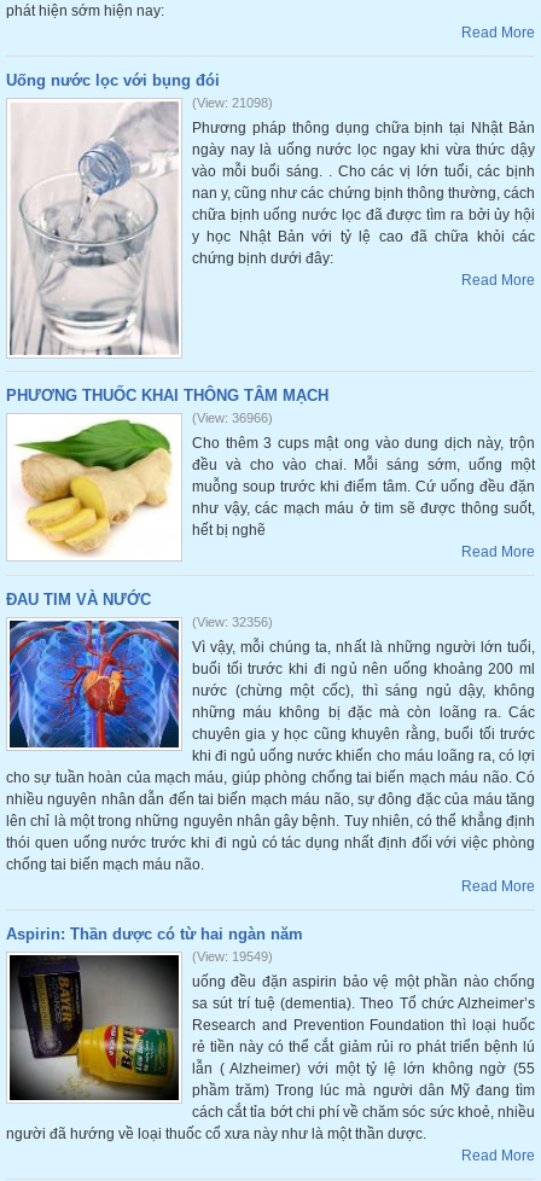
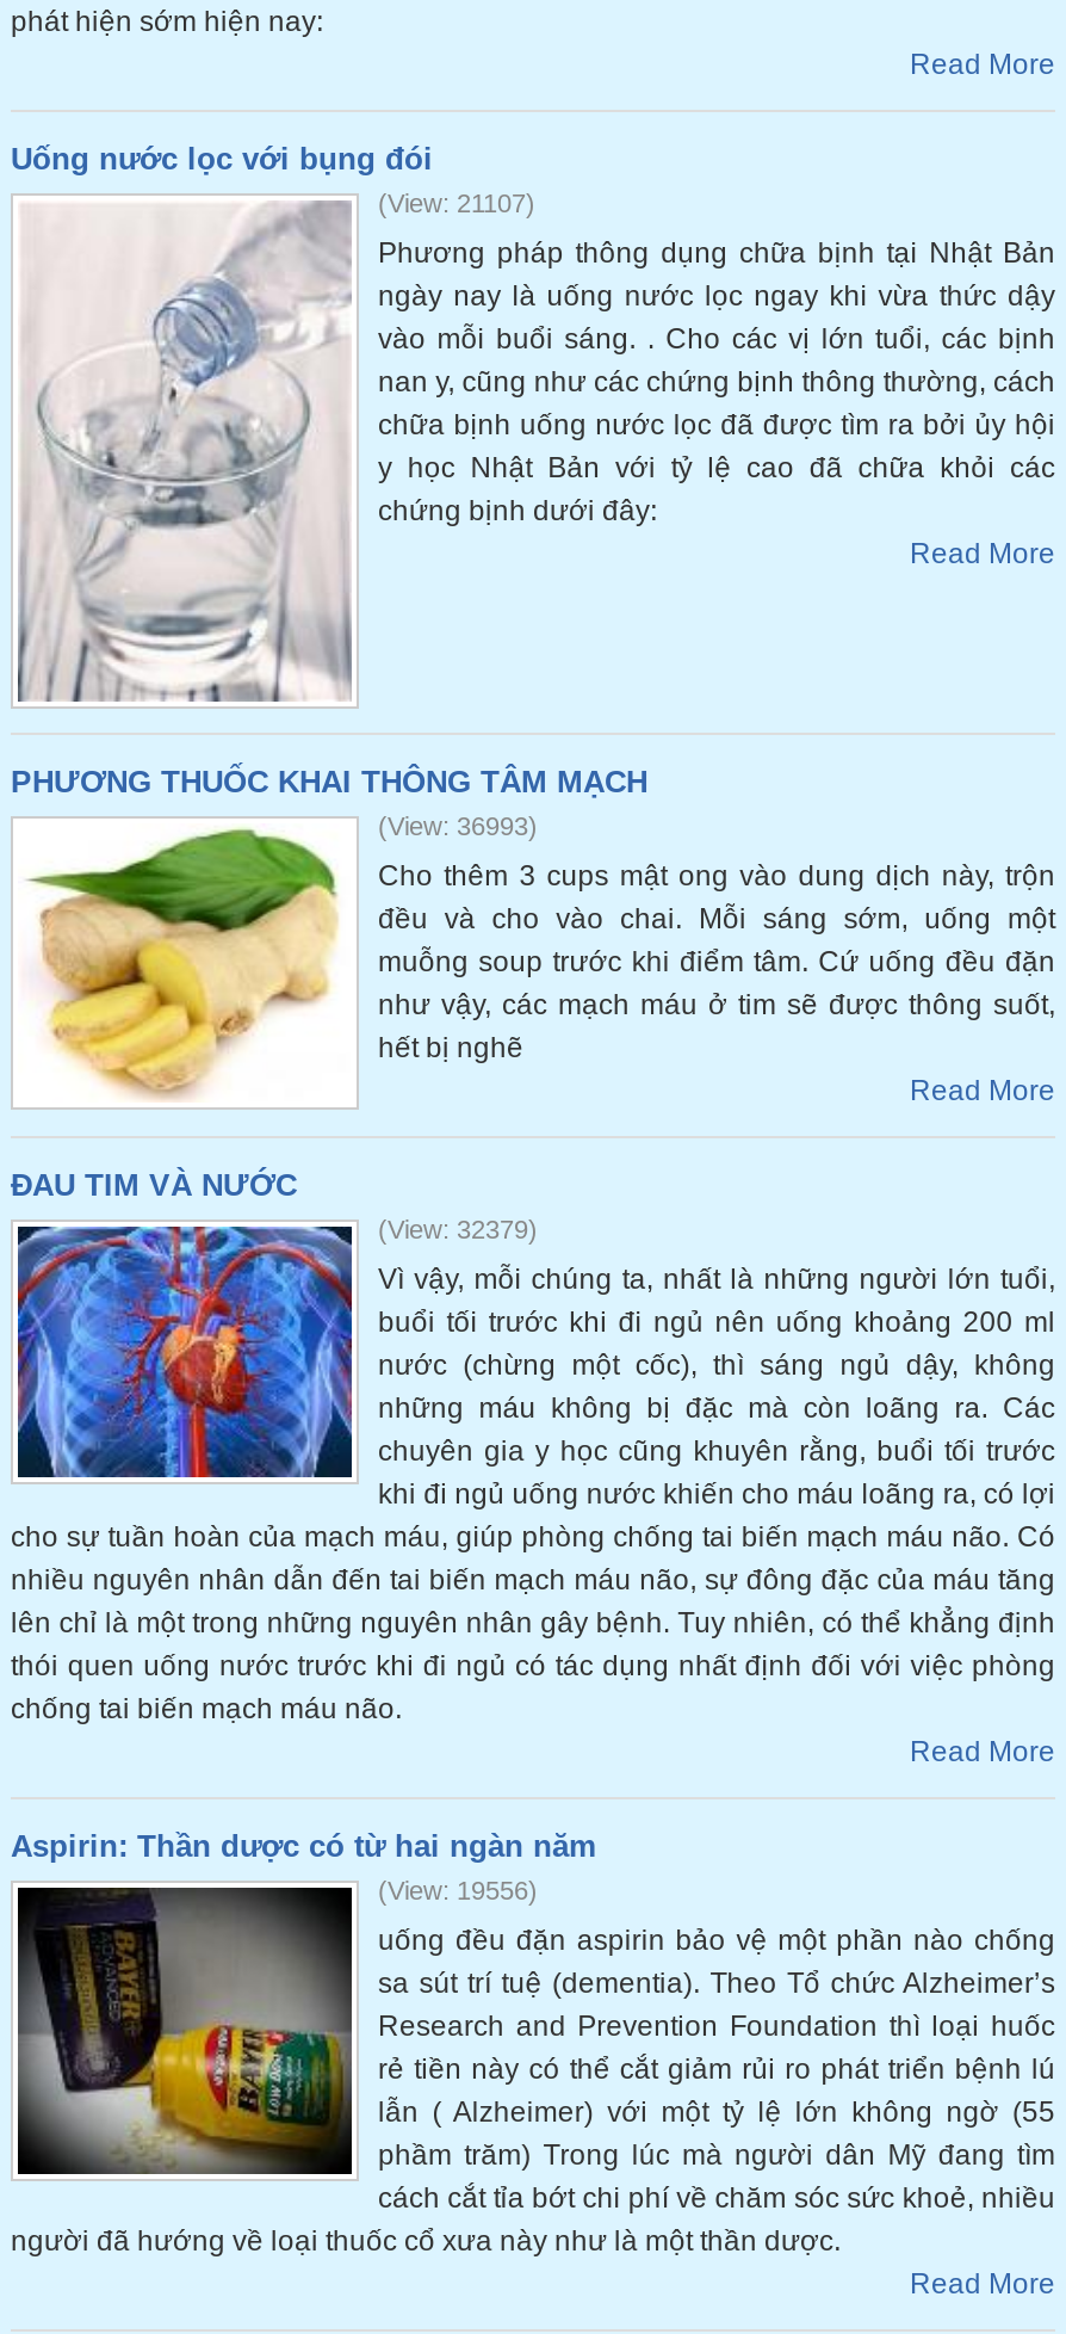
- (View: 21098)
+ (View: 21107)

- (View: 36966)
+ (View: 36993)

- (View: 32356)
+ (View: 32379)

- (View: 19549)
+ (View: 19556)
